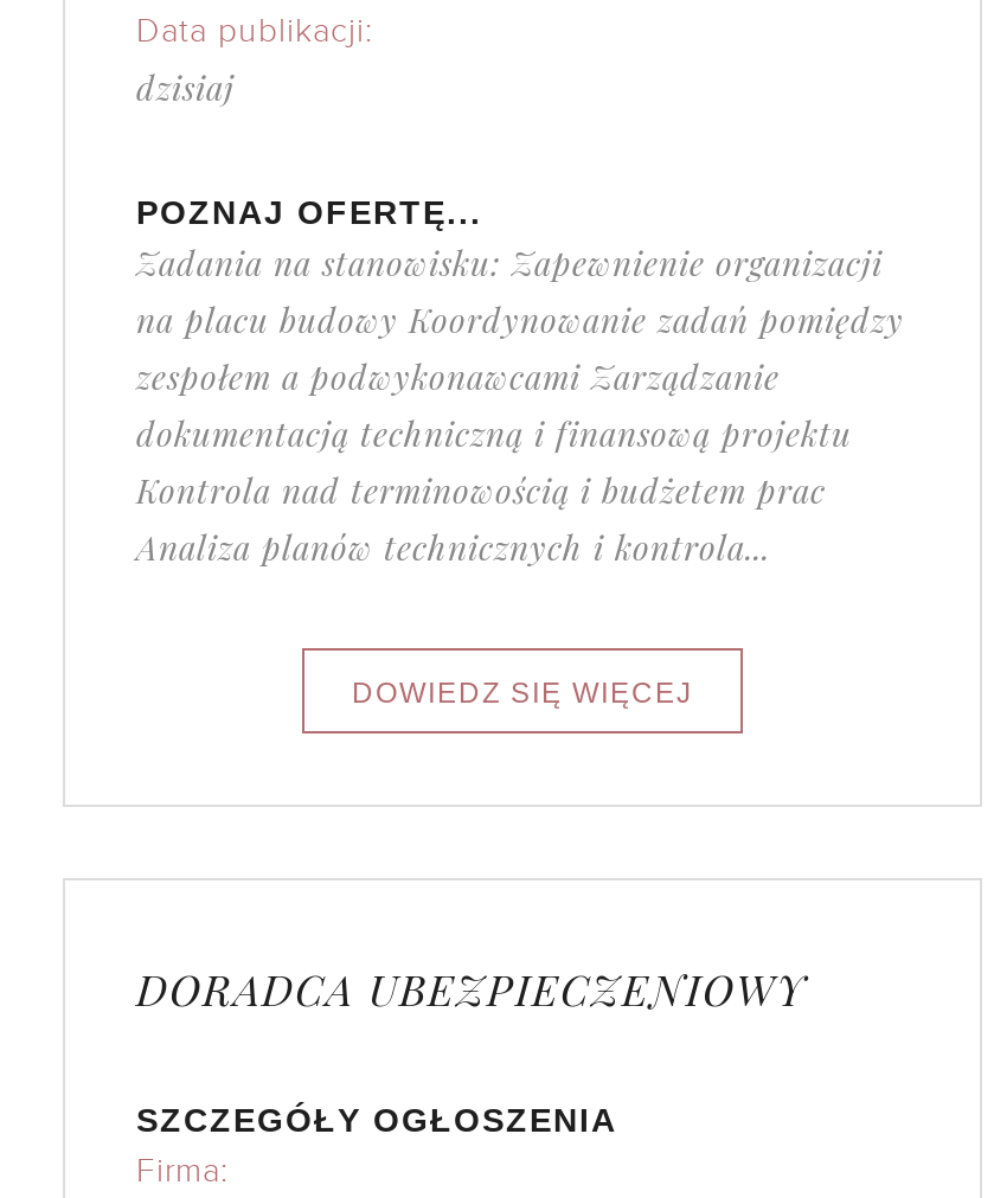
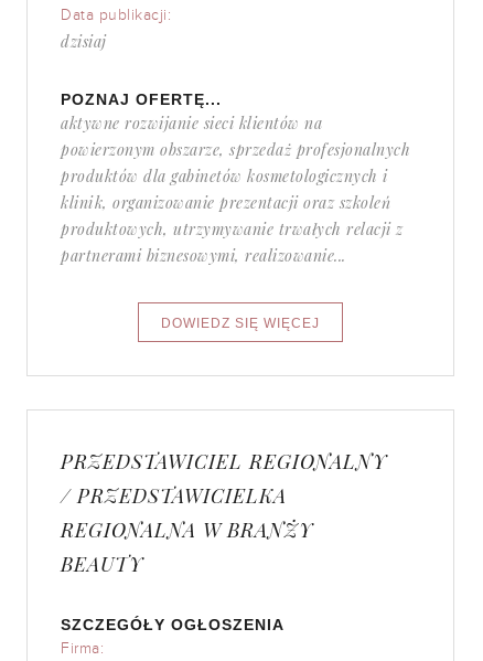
- Zadania na stanowisku: Zapewnienie organizacji
- na placu budowy Koordynowanie zadań pomiędzy
- zespołem a podwykonawcami Zarządzanie
- dokumentacją techniczną i finansową projektu
- Kontrola nad terminowością i budżetem prac
- Analiza planów technicznych i kontrola...
+ aktywne rozwijanie sieci klientów na
+ powierzonym obszarze, sprzedaż profesjonalnych
+ produktów dla gabinetów kosmetologicznych i
+ klinik, organizowanie prezentacji oraz szkoleń
+ produktowych, utrzymywanie trwałych relacji z
+ partnerami biznesowymi, realizowanie...

- DORADCA UBEZPIECZENIOWY
+ PRZEDSTAWICIEL REGIONALNY
+ / PRZEDSTAWICIELKA
+ REGIONALNA W BRANŻY
+ BEAUTY
